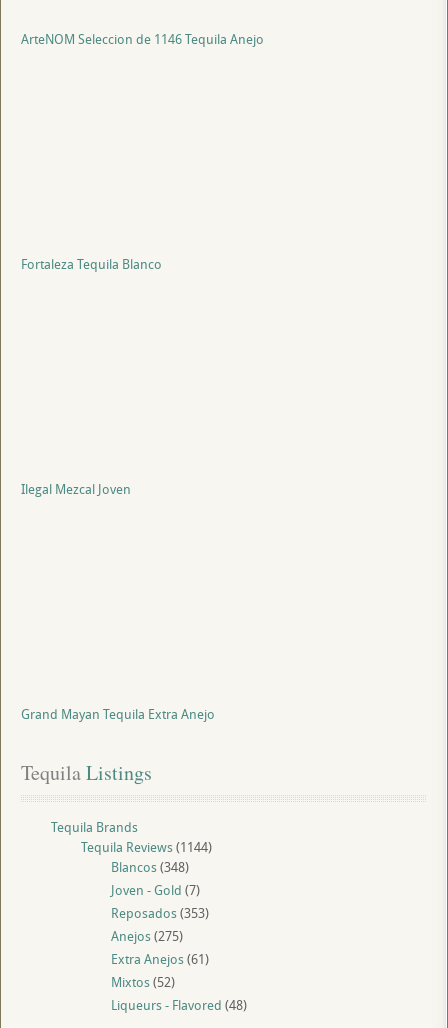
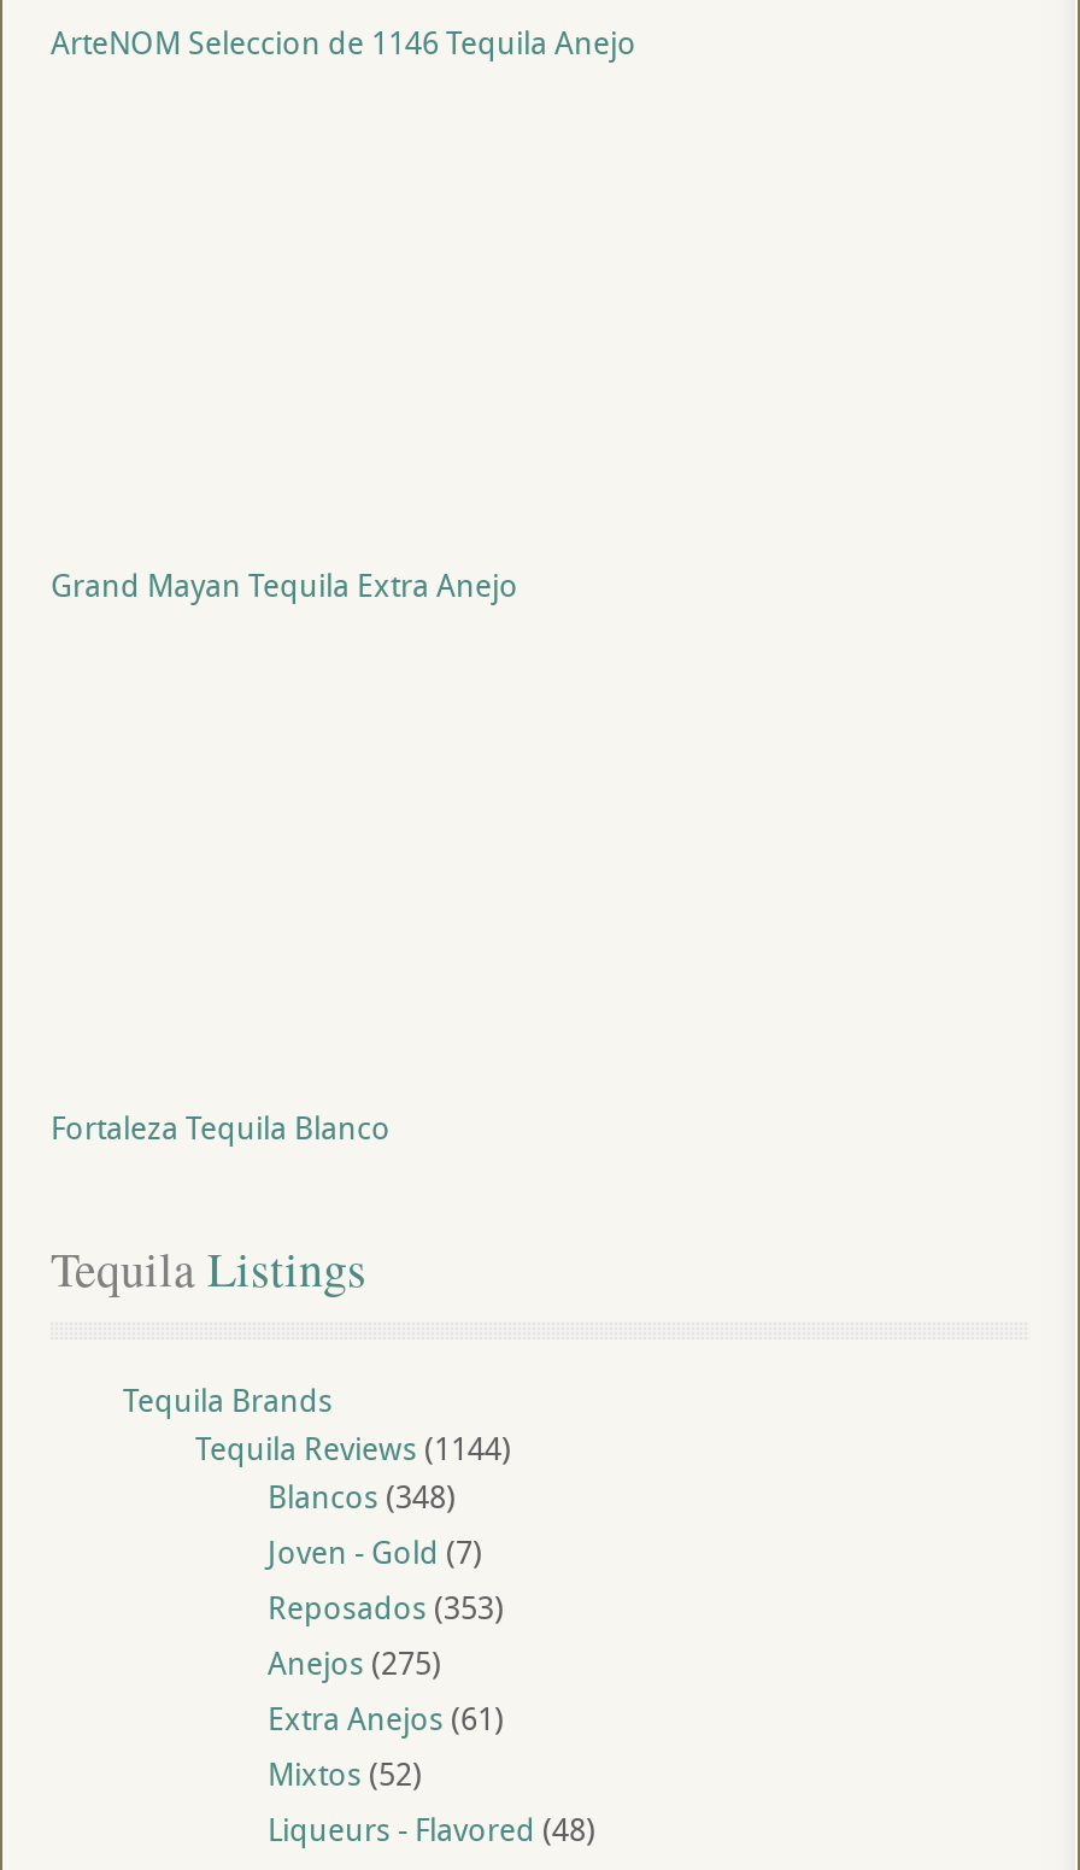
moved down: Fortaleza Tequila Blanco

- Ilegal Mezcal Joven

moved up: Grand Mayan Tequila Extra Anejo
